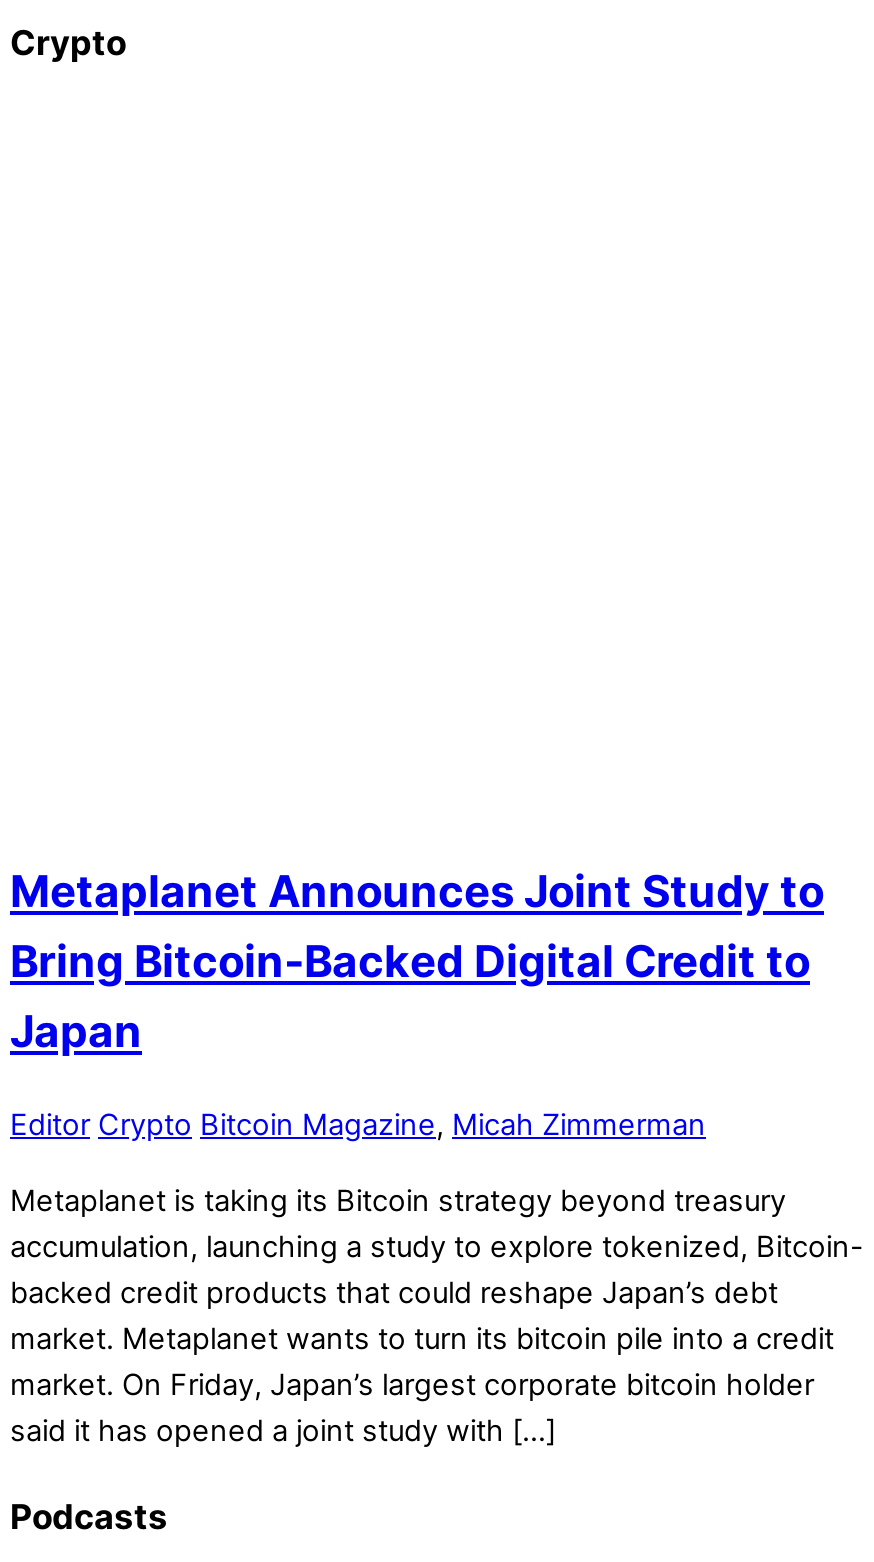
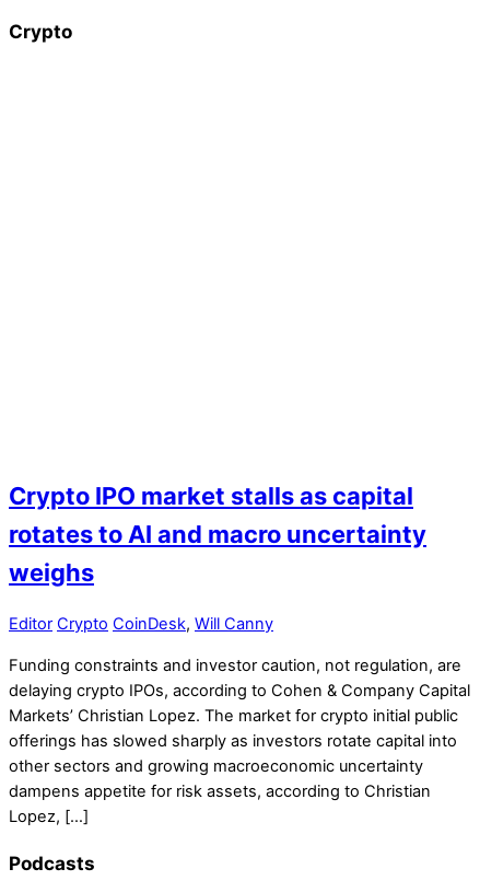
- Metaplanet Announces Joint Study to
- Bring Bitcoin-Backed Digital Credit to
- Japan
+ Crypto IPO market stalls as capital
+ rotates to AI and macro uncertainty
+ weighs

- Editor Crypto Bitcoin Magazine, Micah Zimmerman
+ Editor Crypto CoinDesk, Will Canny

- Metaplanet is taking its Bitcoin strategy beyond treasury
- accumulation, launching a study to explore tokenized, Bitcoin-
- backed credit products that could reshape Japan’s debt
- market. Metaplanet wants to turn its bitcoin pile into a credit
- market. On Friday, Japan’s largest corporate bitcoin holder
- said it has opened a joint study with […]
+ Funding constraints and investor caution, not regulation, are
+ delaying crypto IPOs, according to Cohen & Company Capital
+ Markets’ Christian Lopez. The market for crypto initial public
+ offerings has slowed sharply as investors rotate capital into
+ other sectors and growing macroeconomic uncertainty
+ dampens appetite for risk assets, according to Christian
+ Lopez, […]
